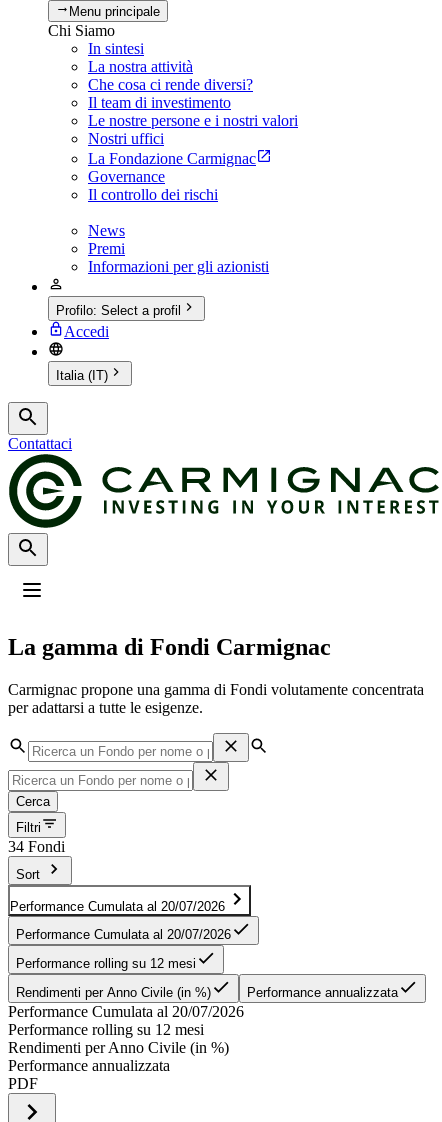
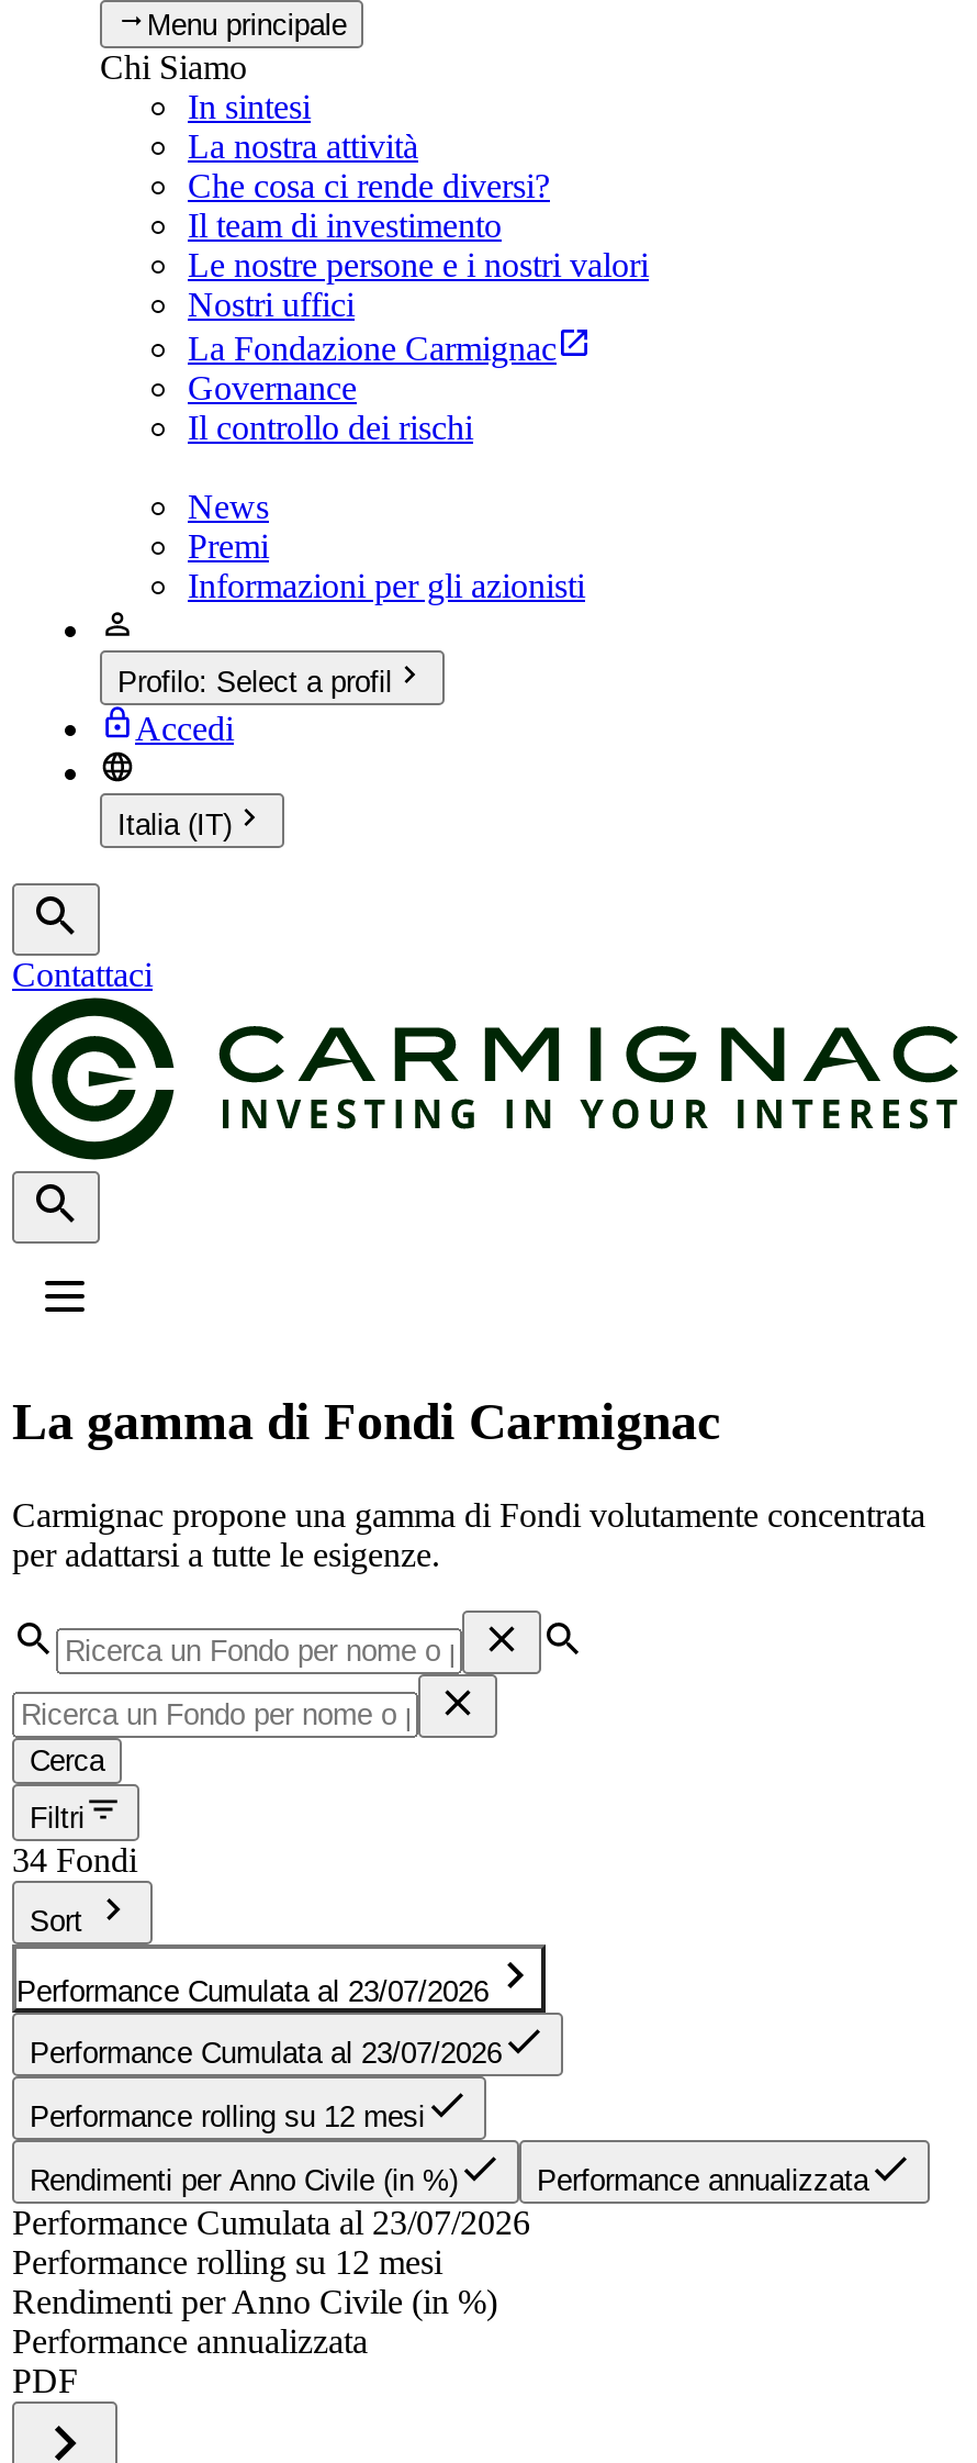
- Performance Cumulata al 20/07/2026
+ Performance Cumulata al 23/07/2026

- Performance Cumulata al 20/07/2026
+ Performance Cumulata al 23/07/2026

- Performance Cumulata al 20/07/2026
+ Performance Cumulata al 23/07/2026
